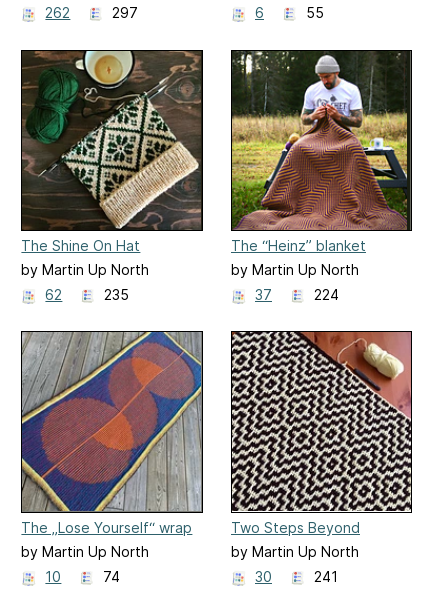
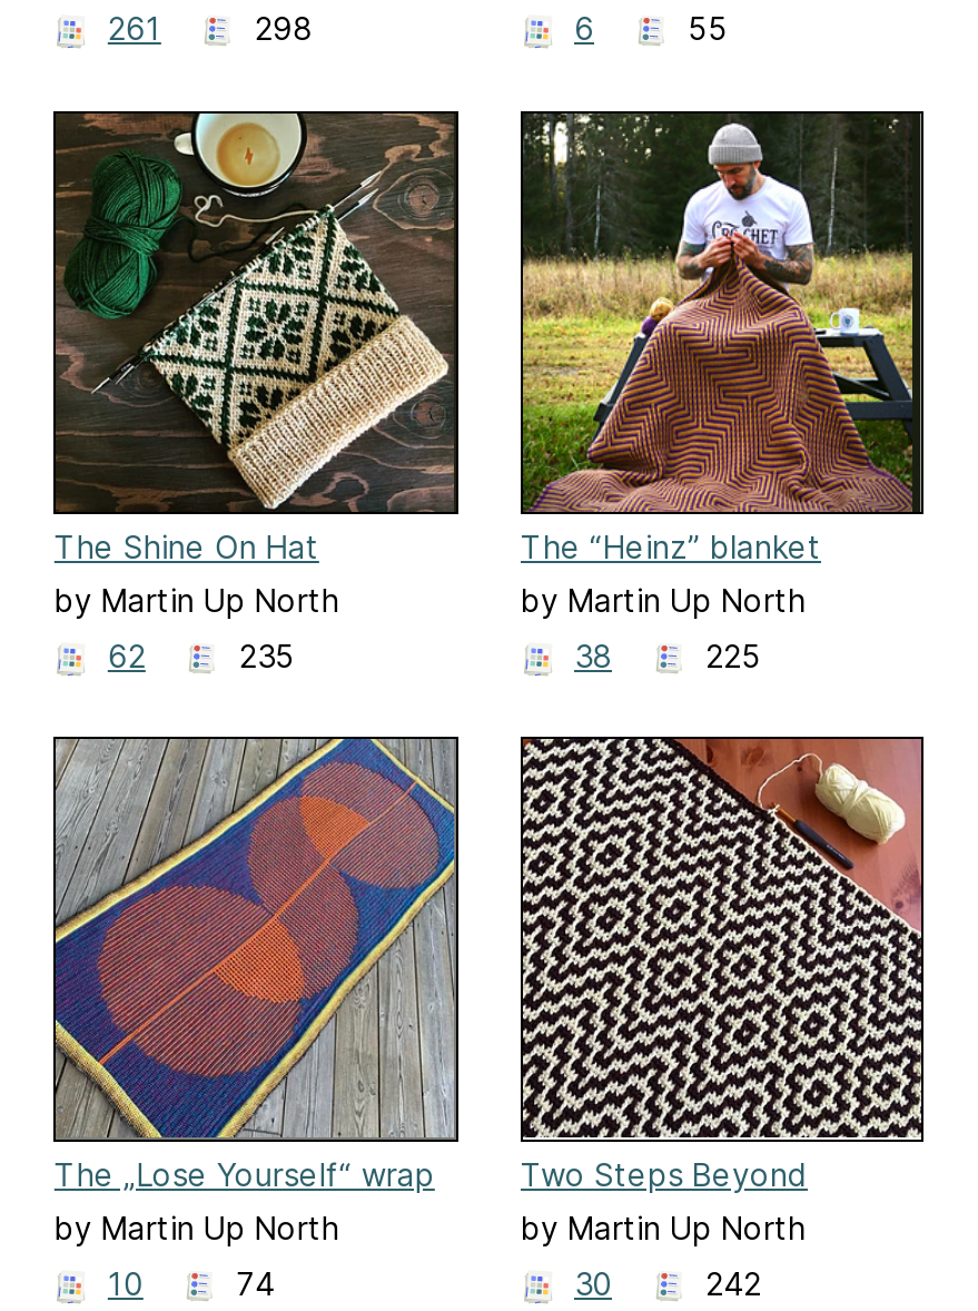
- 262
+ 261

- 297
+ 298

- 37
+ 38

- 224
+ 225

- 241
+ 242
